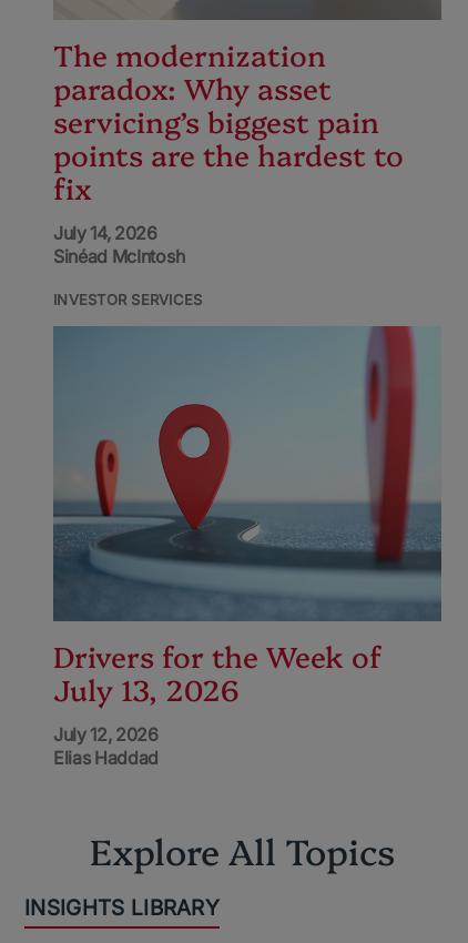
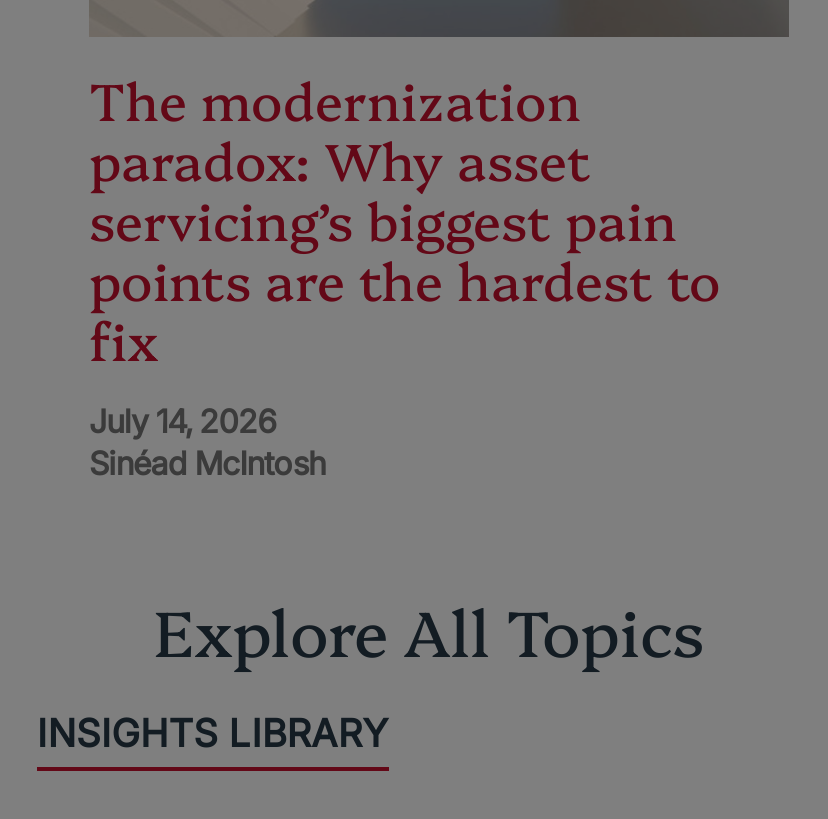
- INVESTOR SERVICES

- [image]
- Drivers for the Week of
- July 13, 2026
- July 12, 2026
- Elias Haddad
